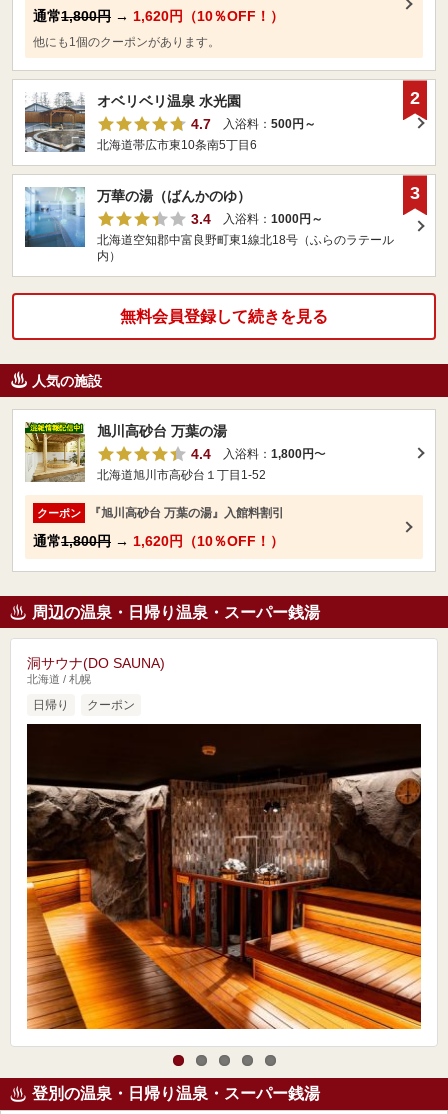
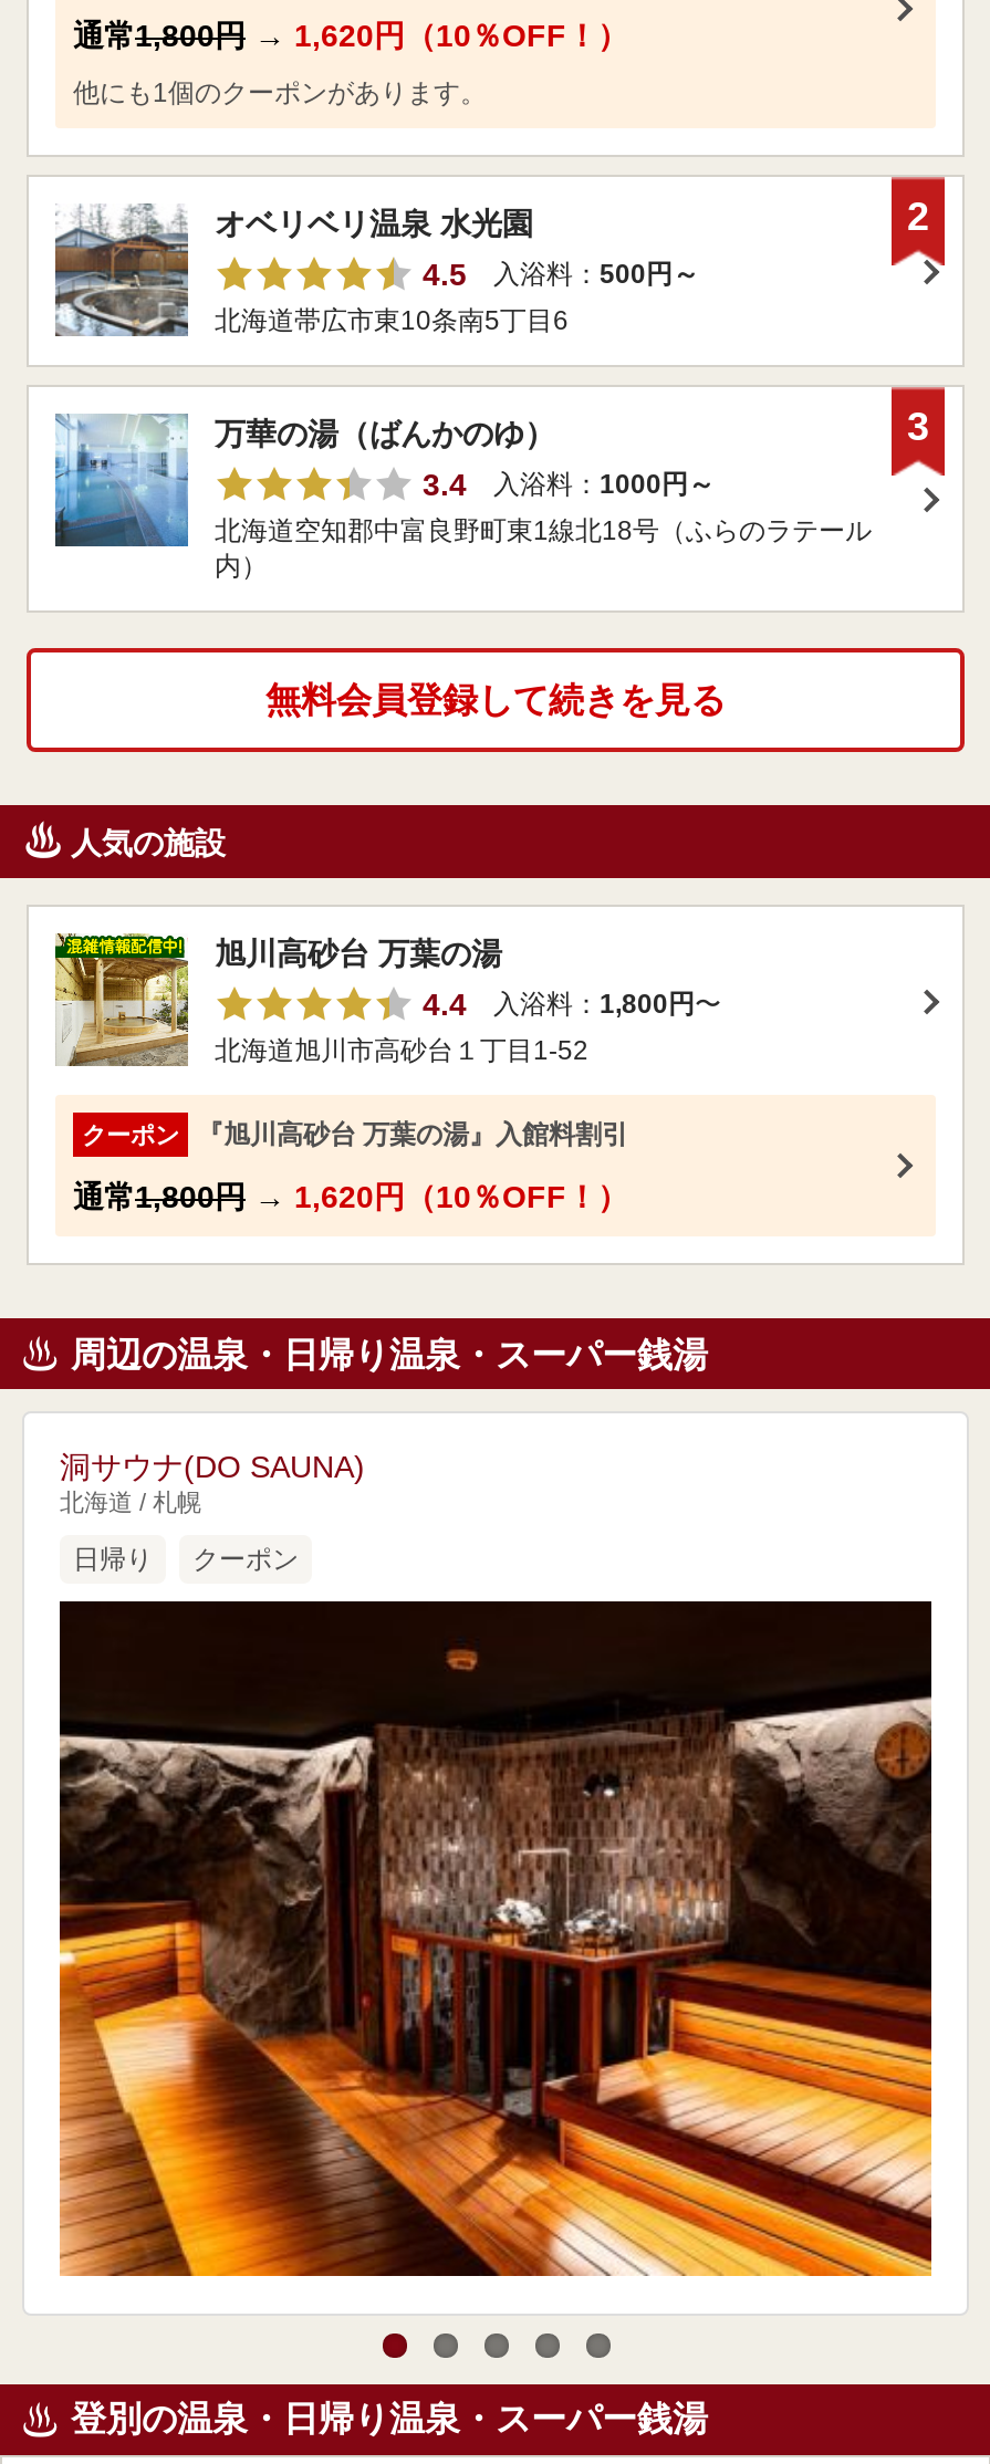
- 4.7 入浴料：500円～
+ 4.5 入浴料：500円～
